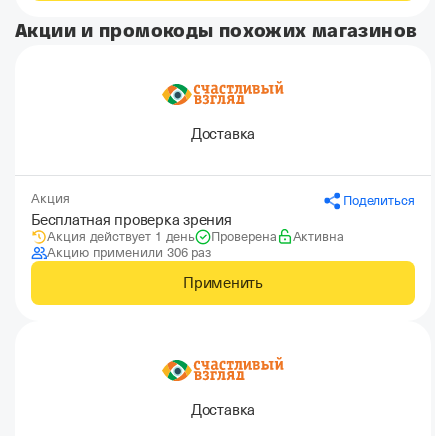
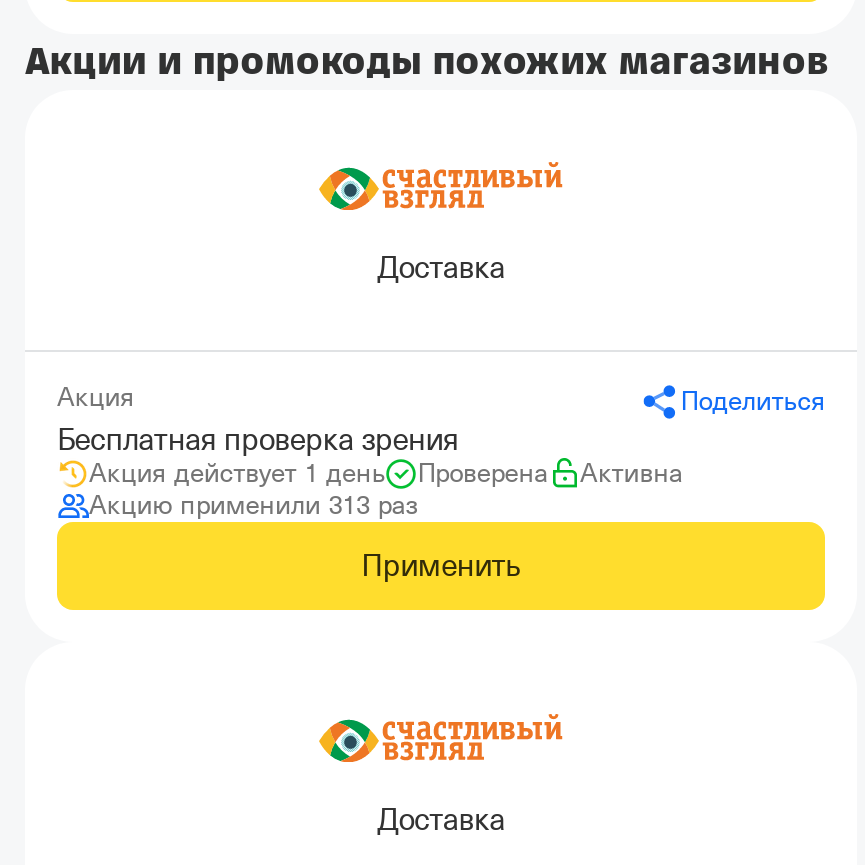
- Акцию применили 306 раз
+ Акцию применили 313 раз
